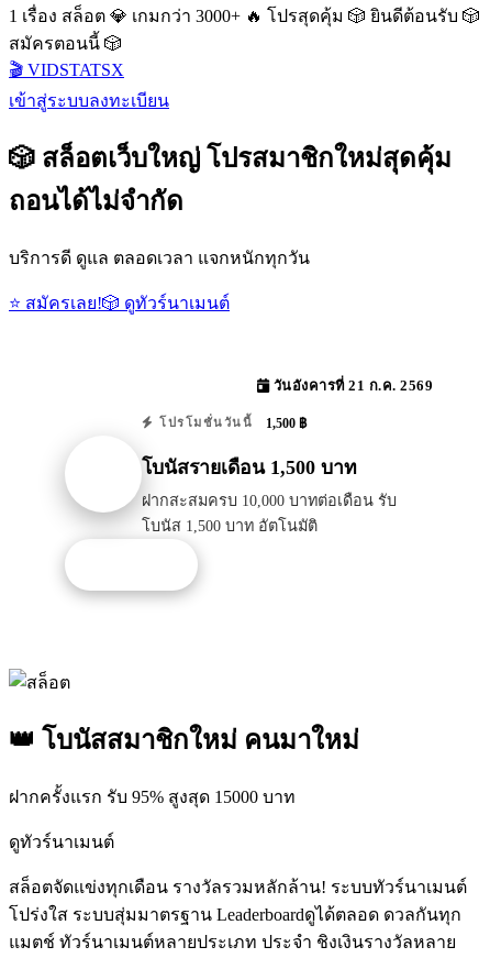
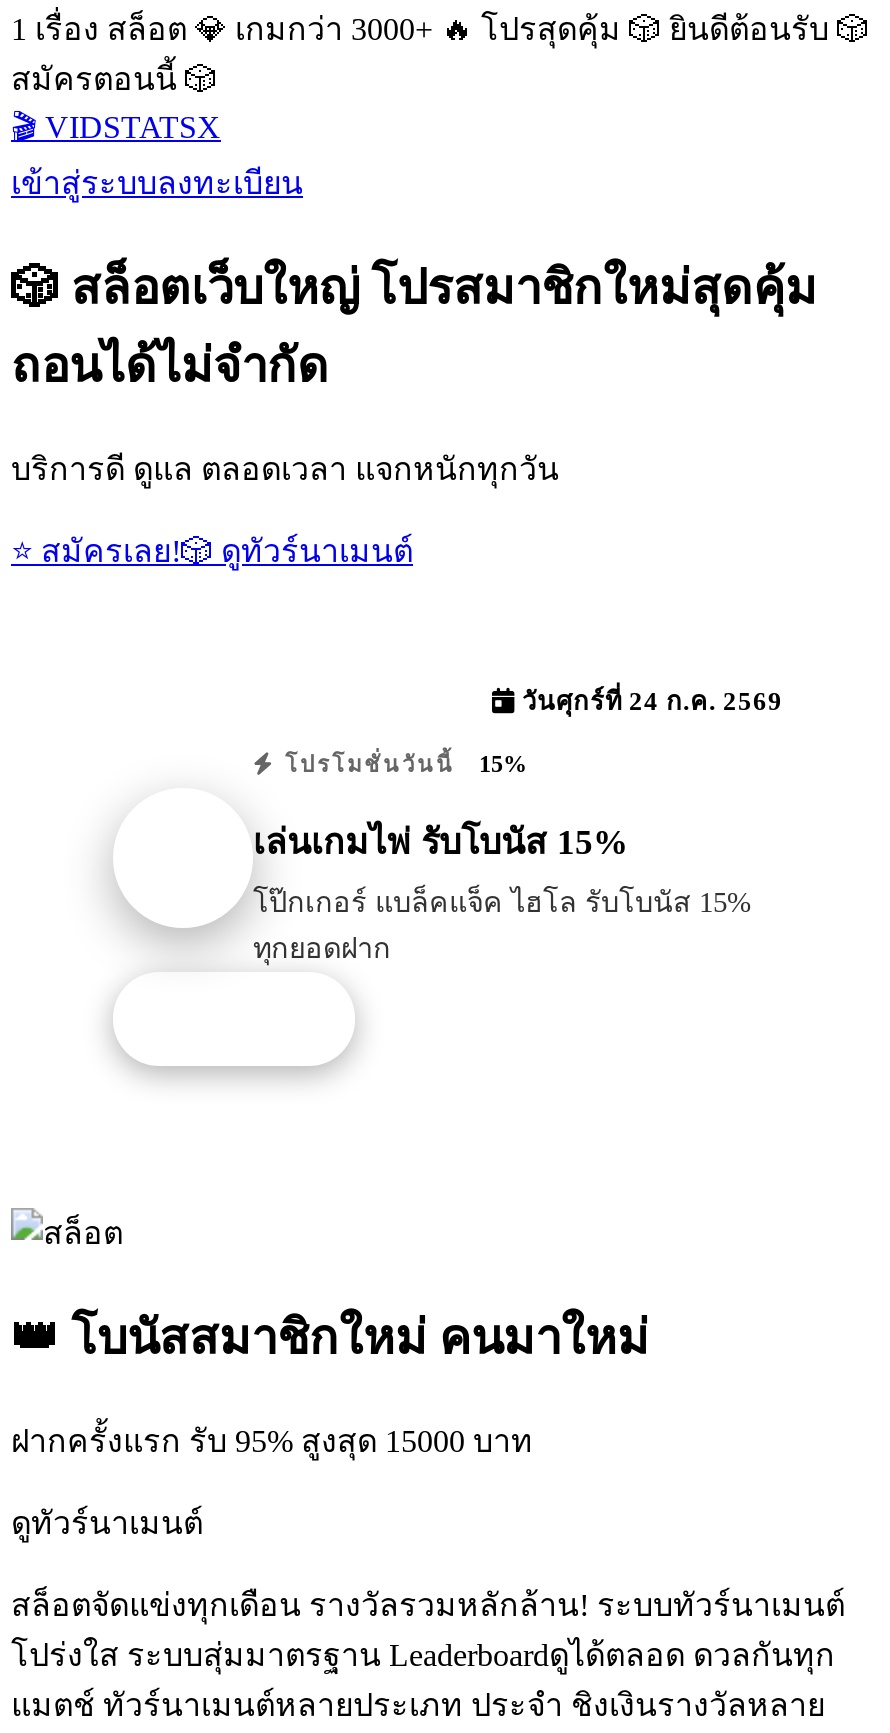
- วันอังคารที่ 21 ก.ค. 2569
+ วันศุกร์ที่ 24 ก.ค. 2569

- โปรโมชั่นวันนี้ 1,500 ฿
+ โปรโมชั่นวันนี้ 15%

- โบนัสรายเดือน 1,500 บาท
+ เล่นเกมไพ่ รับโบนัส 15%

- ฝากสะสมครบ 10,000 บาทต่อเดือน รับ
- โบนัส 1,500 บาท อัตโนมัติ
+ โป๊กเกอร์ แบล็คแจ็ค ไฮโล รับโบนัส 15%
+ ทุกยอดฝาก
